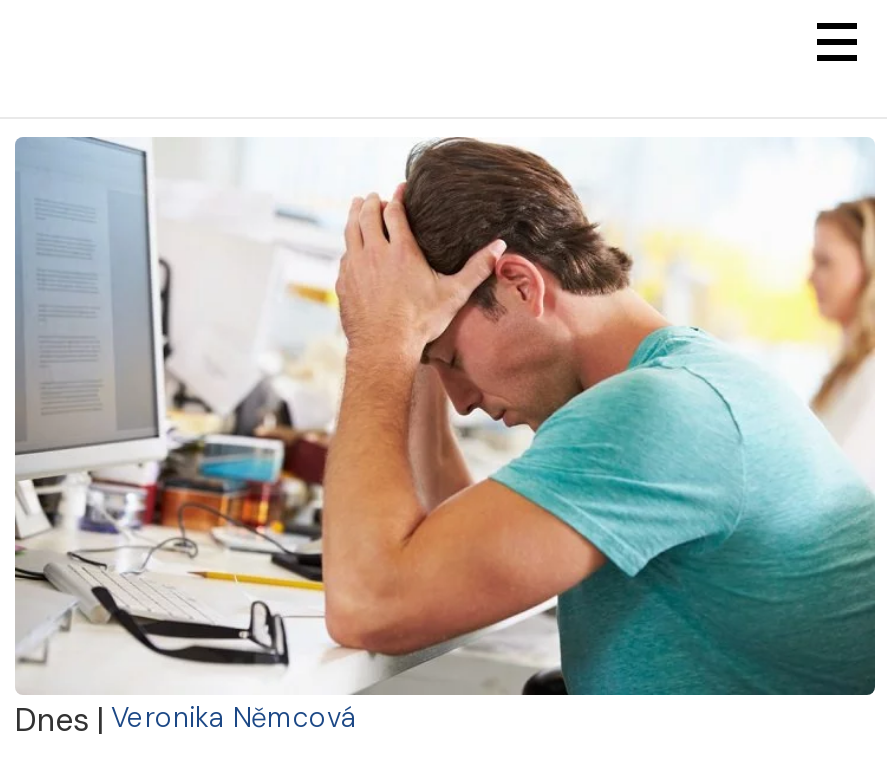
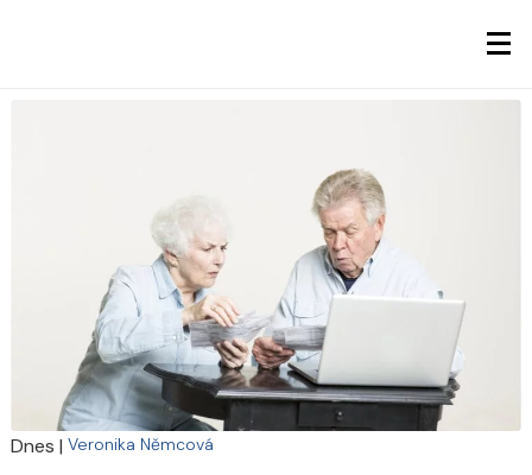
- [image]
+ [image]
